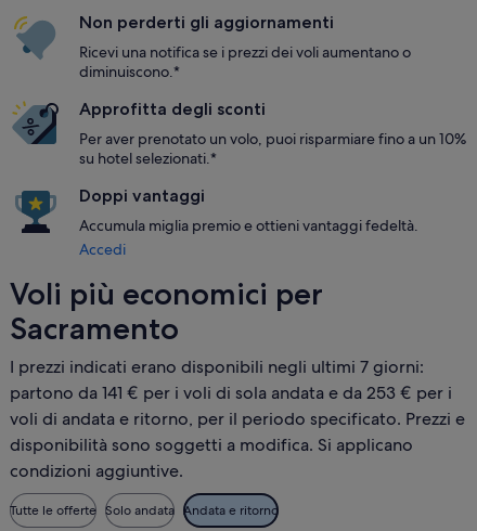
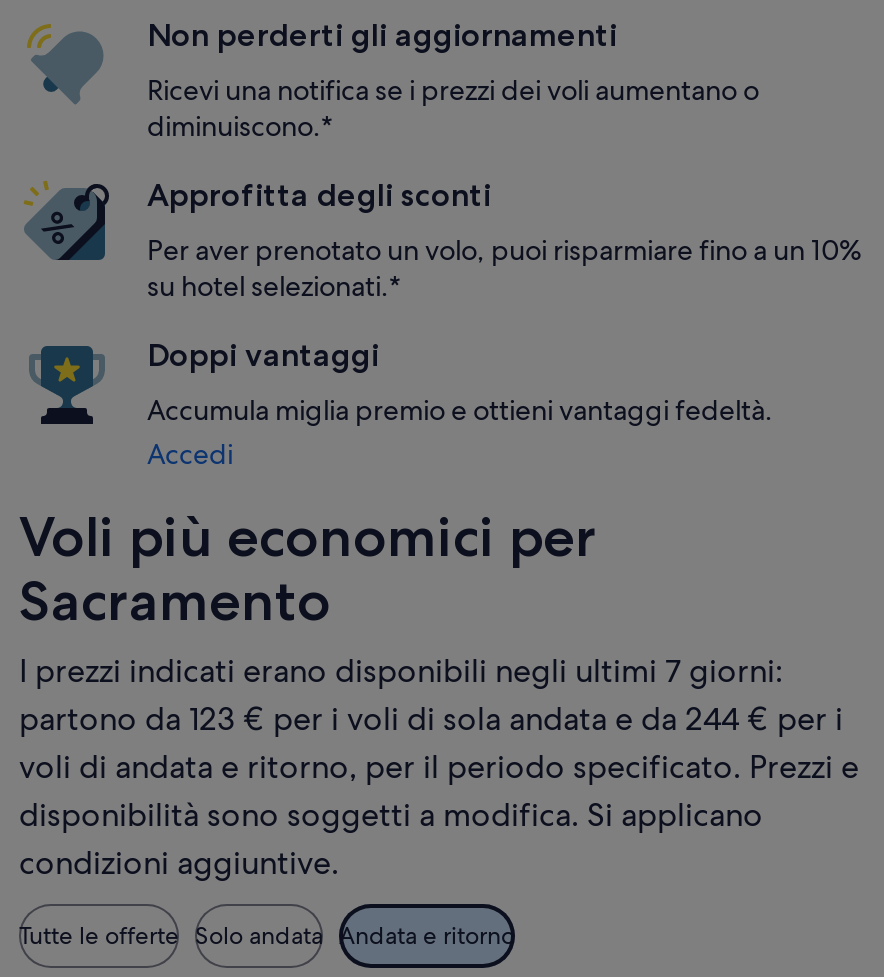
- partono da 141 € per i voli di sola andata e da 253 € per i
+ partono da 123 € per i voli di sola andata e da 244 € per i
